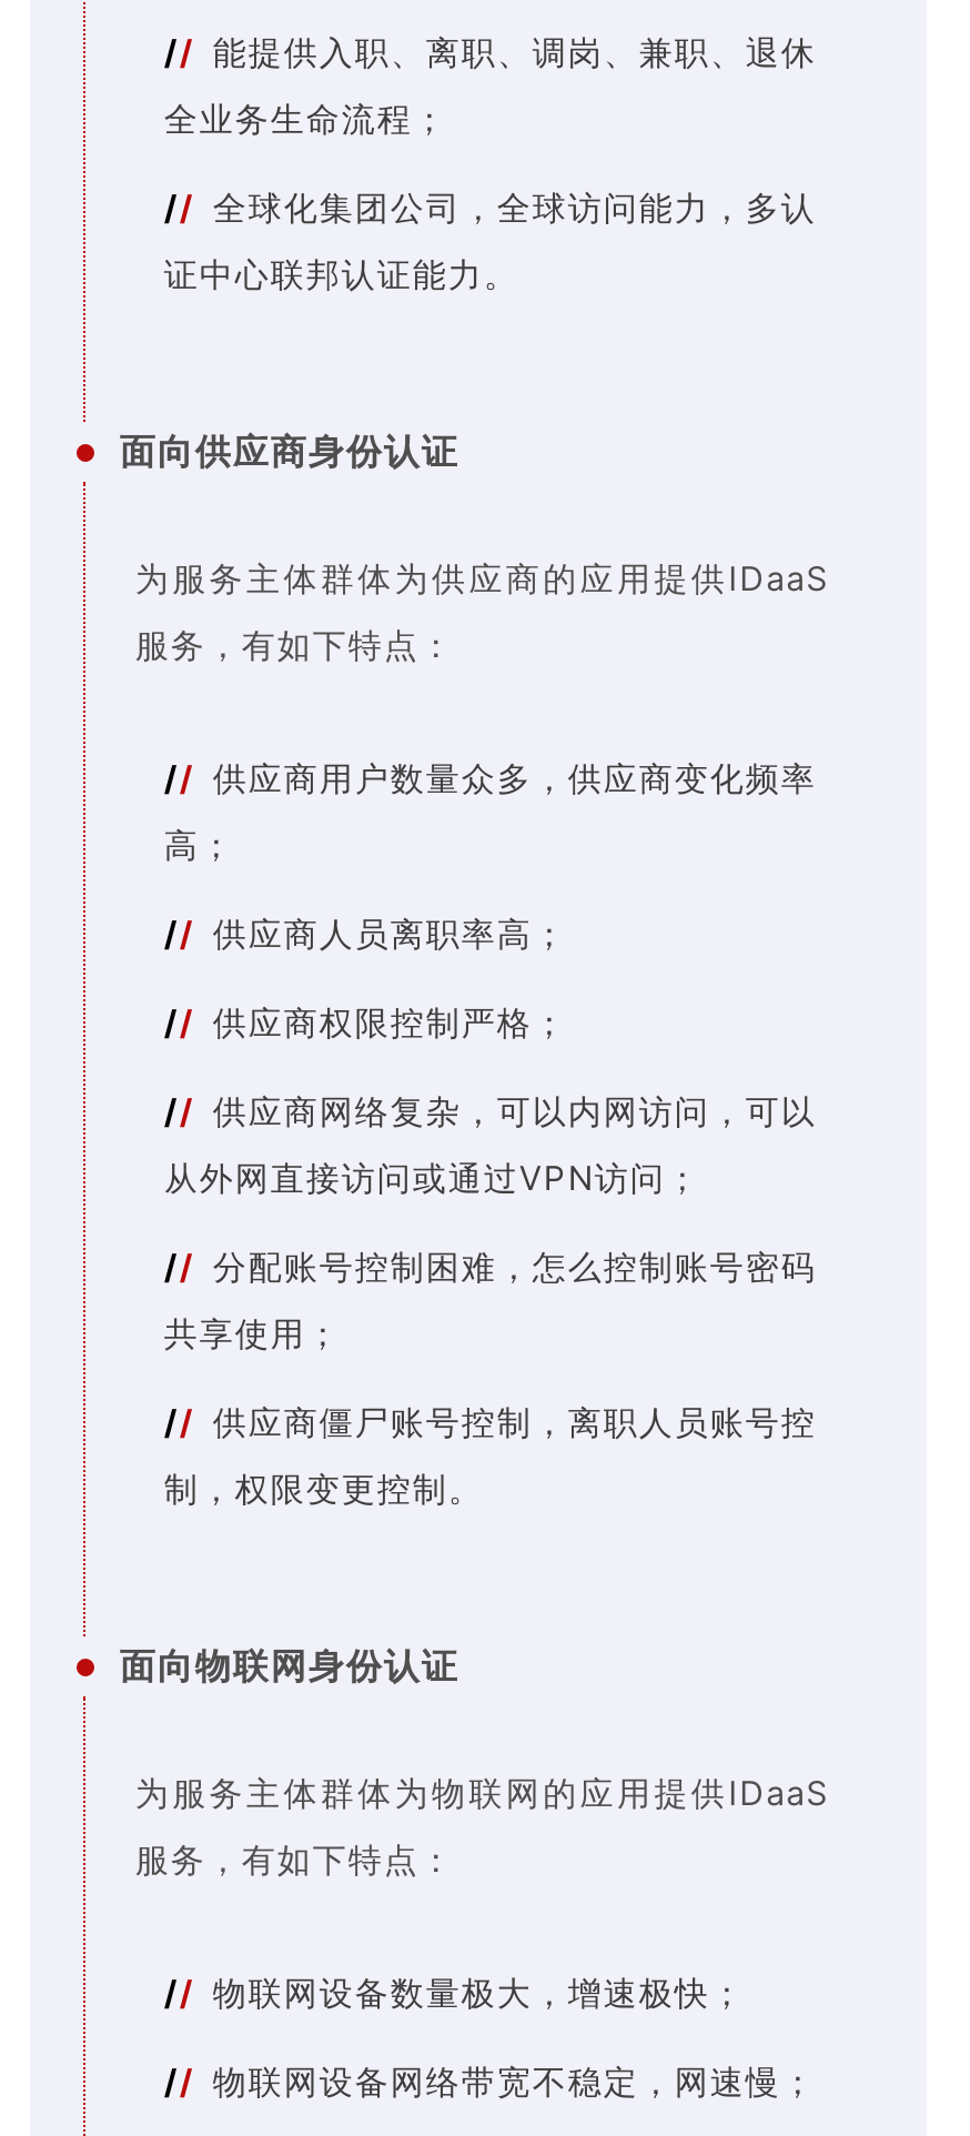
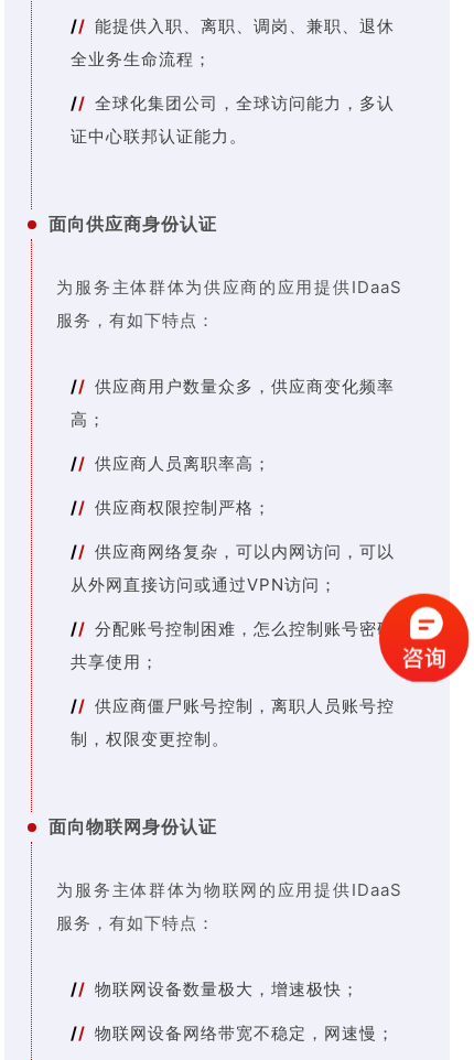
+ [image]
